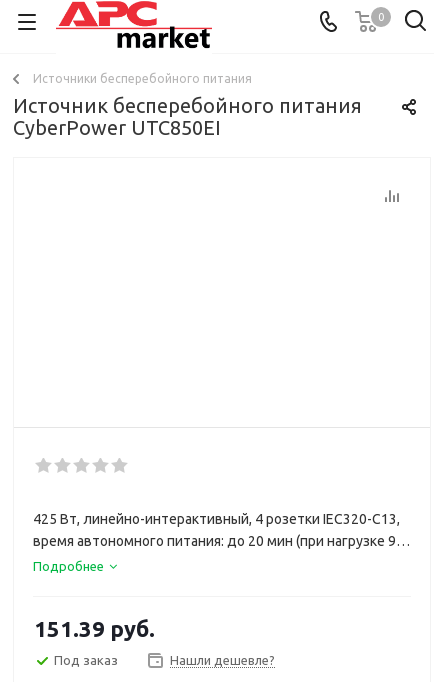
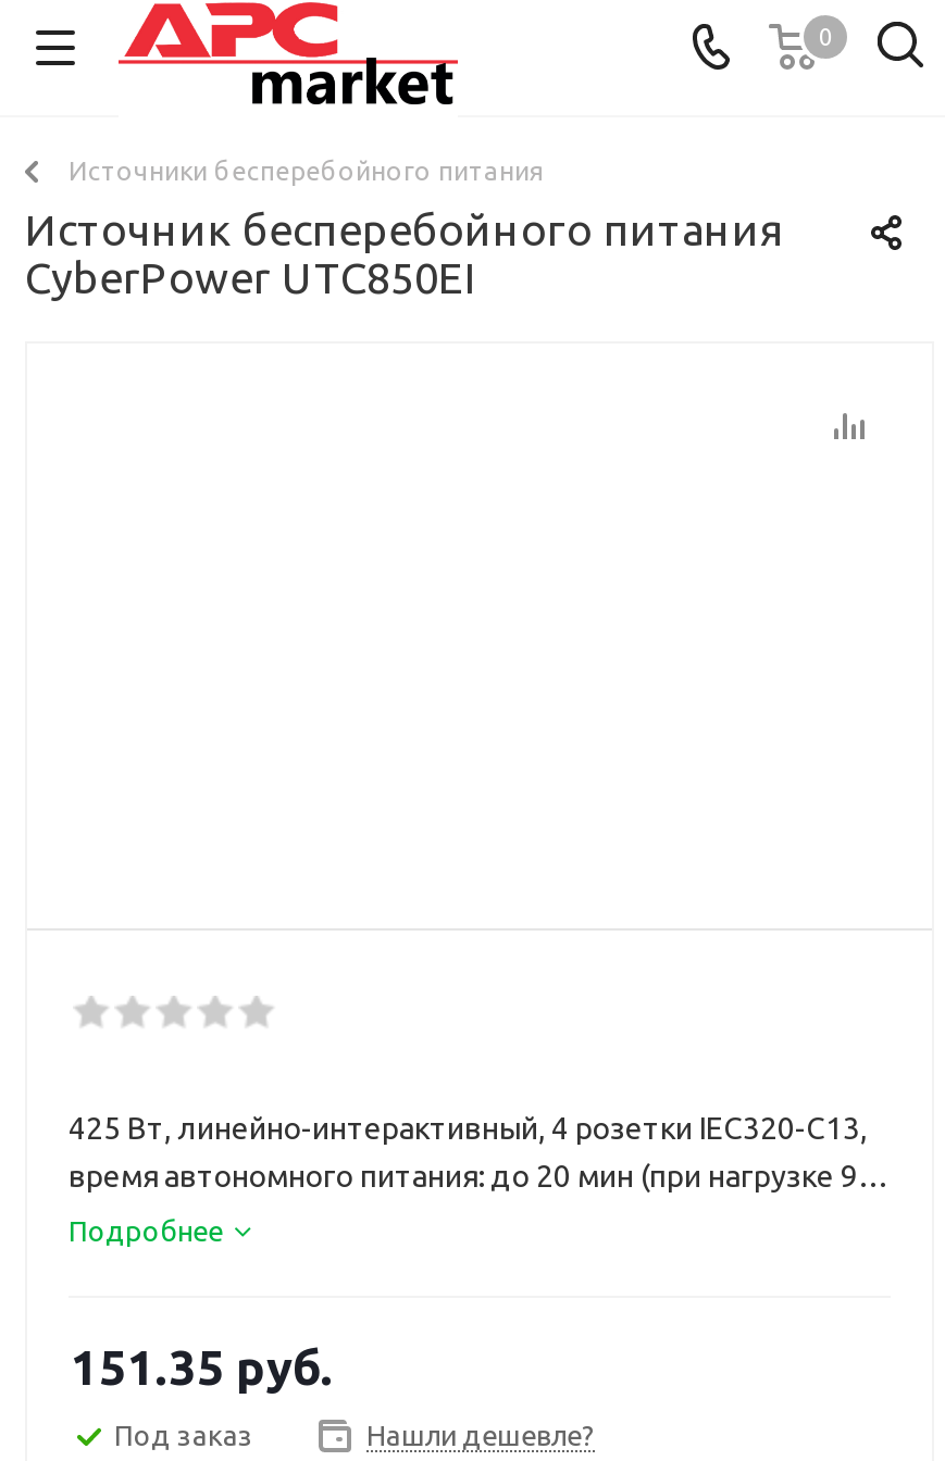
- 151.39 руб.
+ 151.35 руб.
